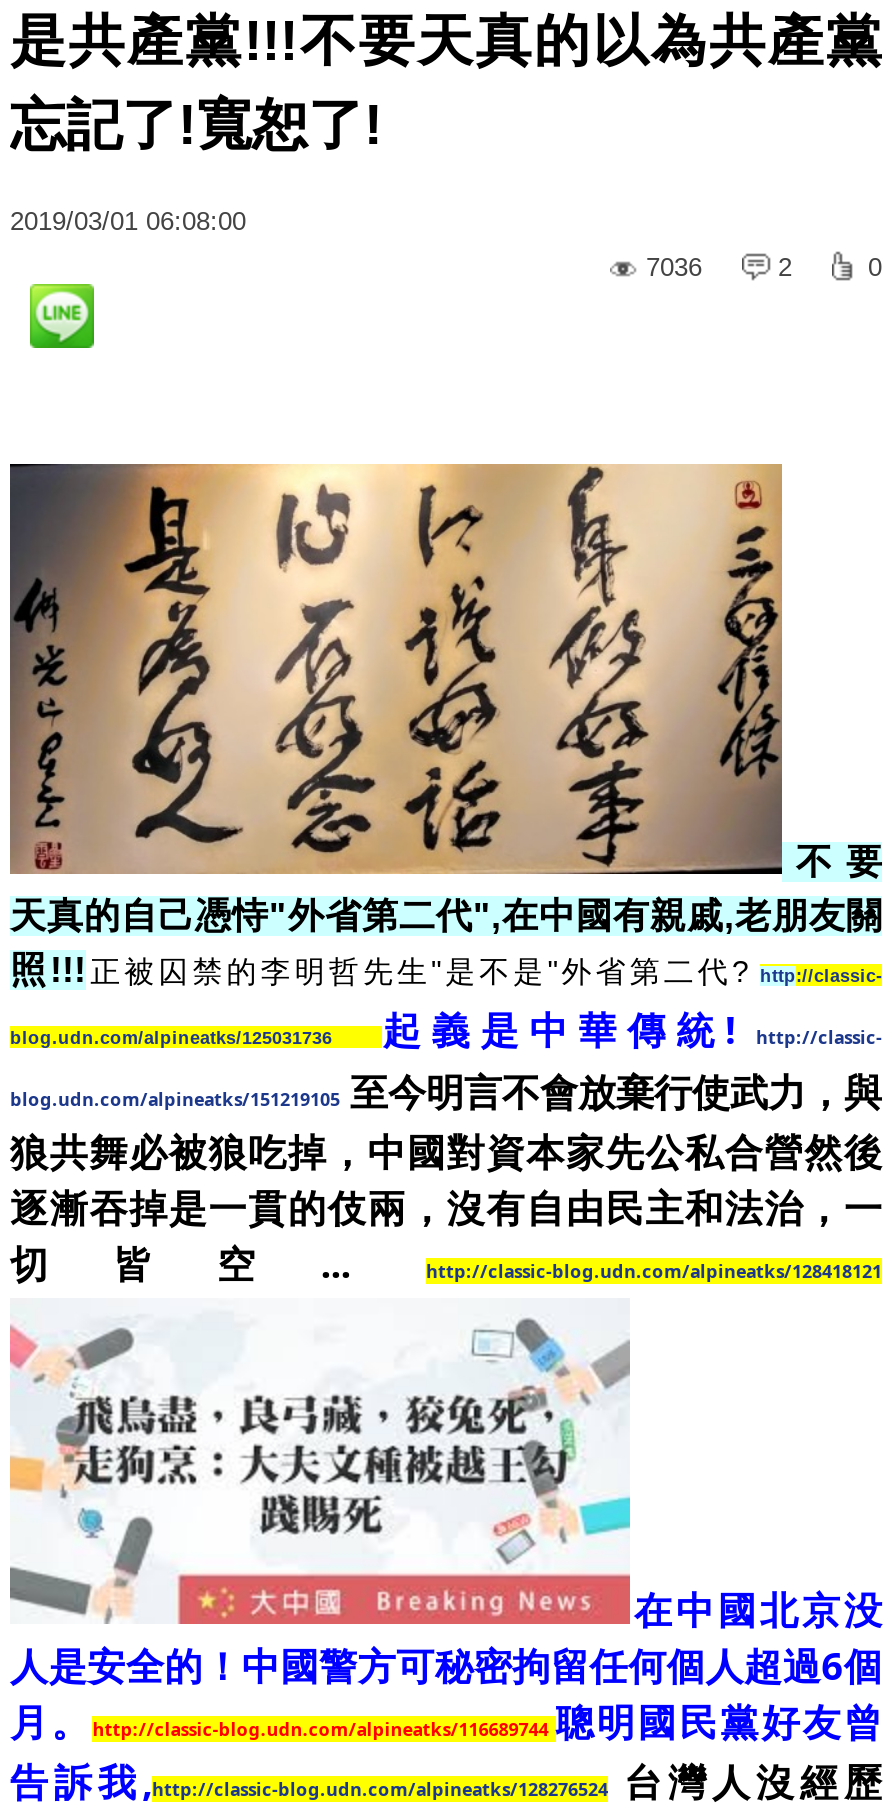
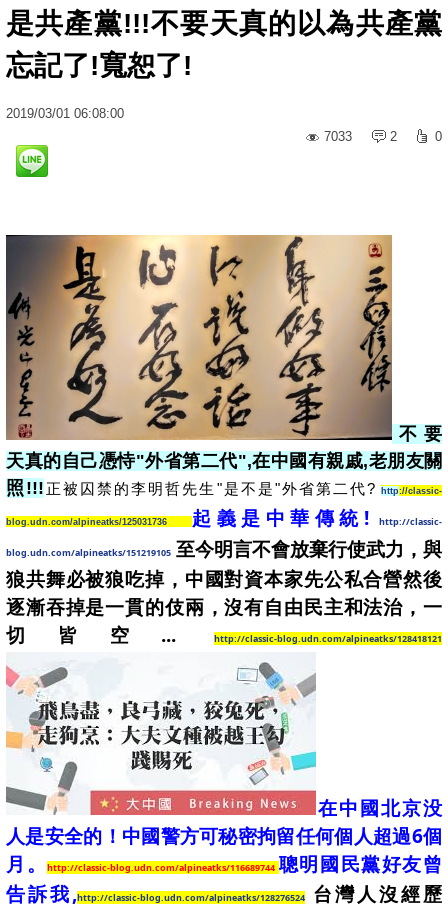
- 7036
+ 7033
